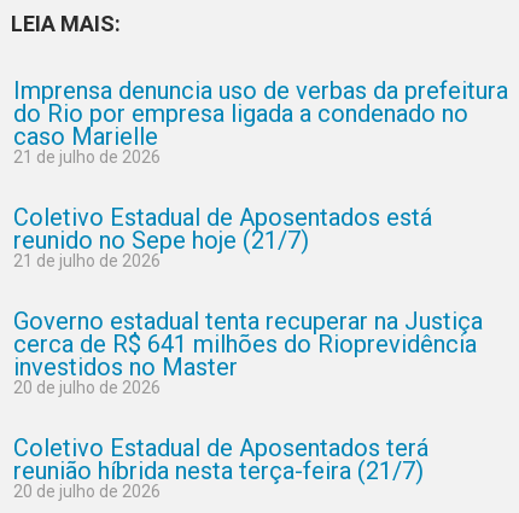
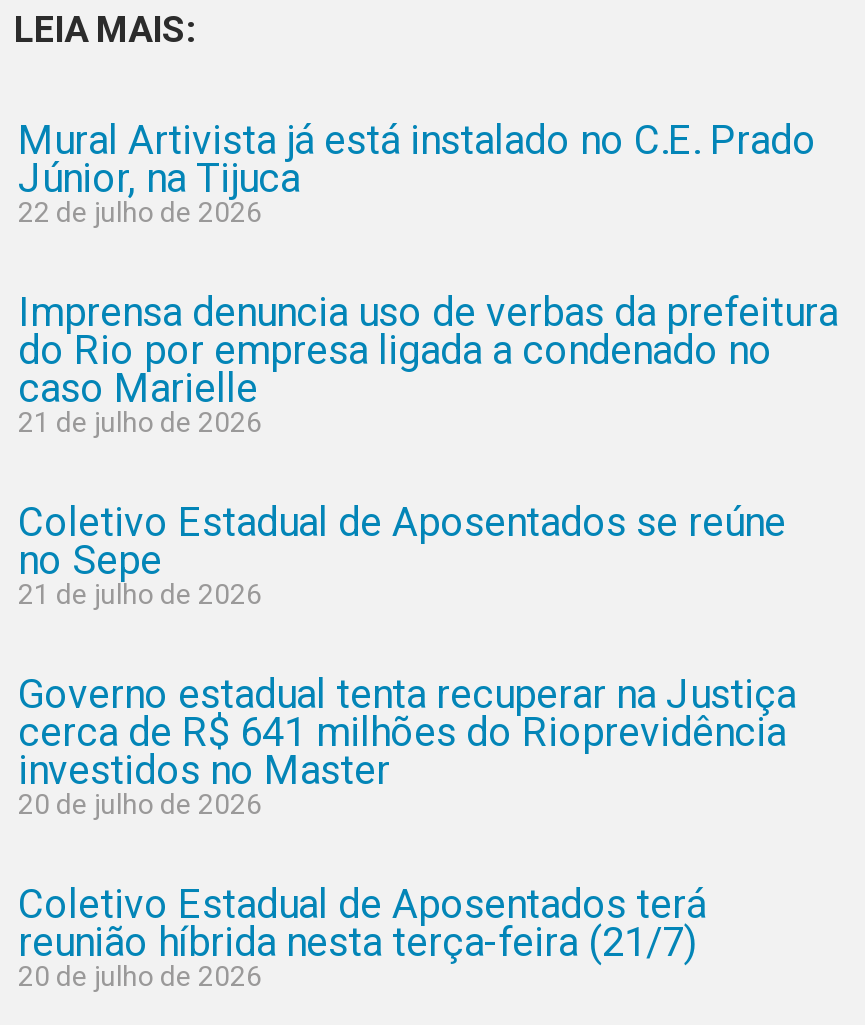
+ Mural Artivista já está instalado no C.E. Prado
+ Júnior, na Tijuca
+ 22 de julho de 2026

- Coletivo Estadual de Aposentados está
- reunido no Sepe hoje (21/7)
+ Coletivo Estadual de Aposentados se reúne
+ no Sepe
